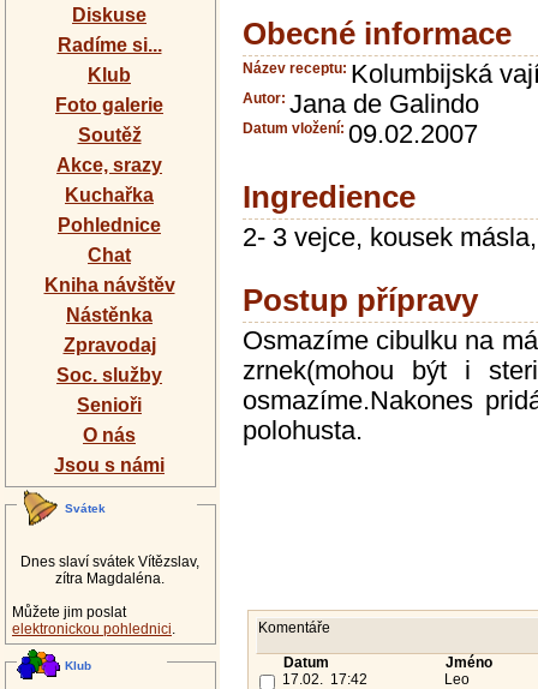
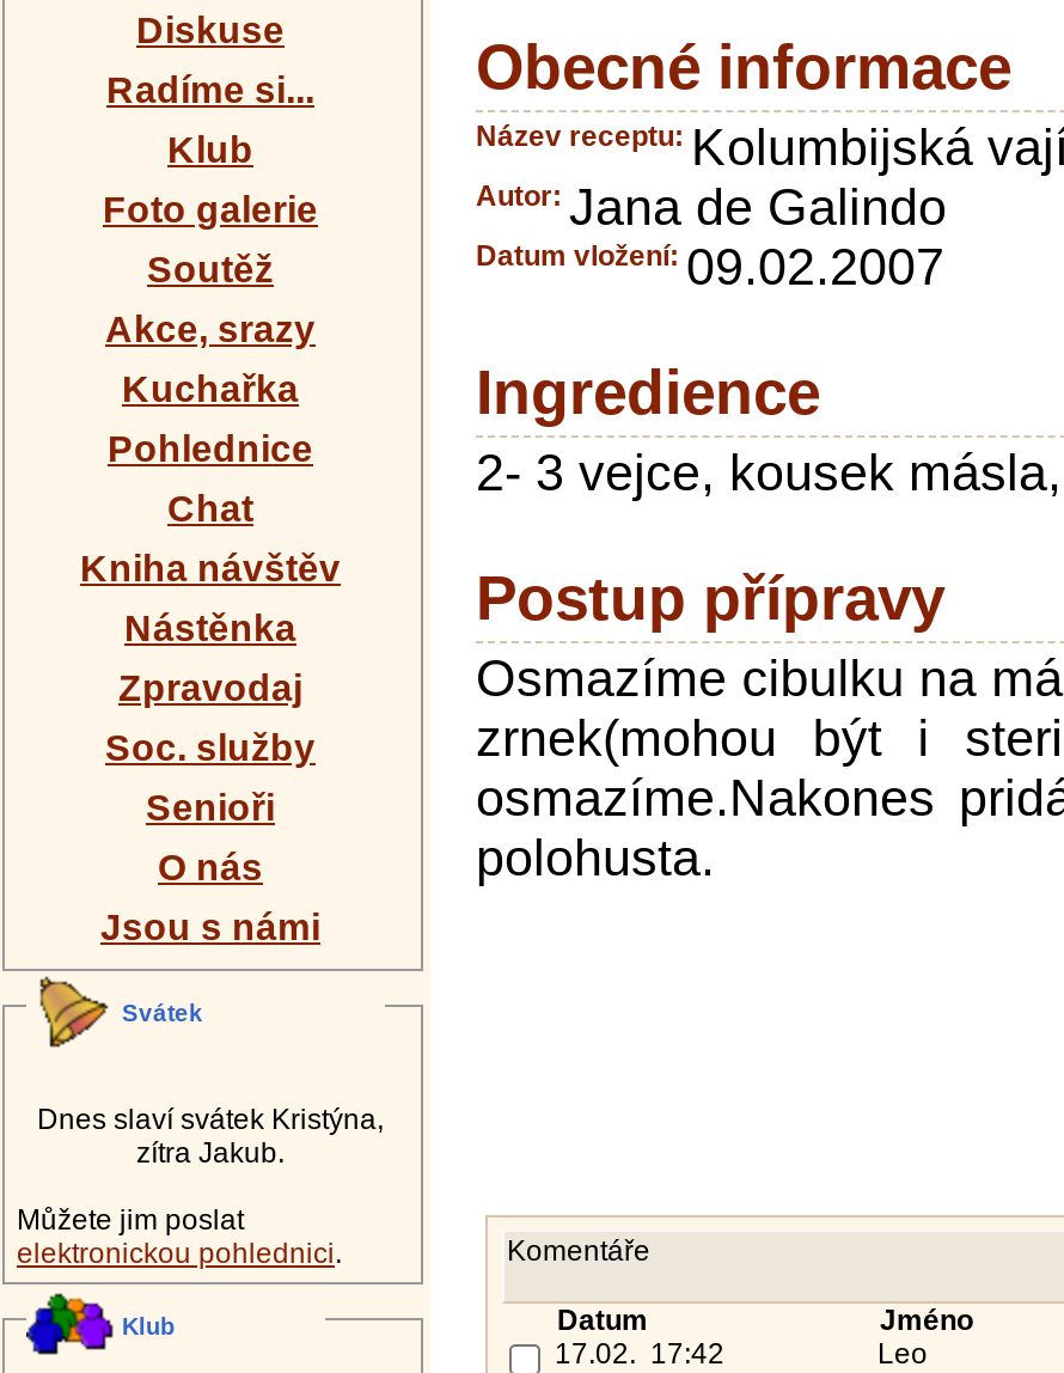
- Dnes slaví svátek Vítězslav,
+ Dnes slaví svátek Kristýna,

- zítra Magdaléna.
+ zítra Jakub.
